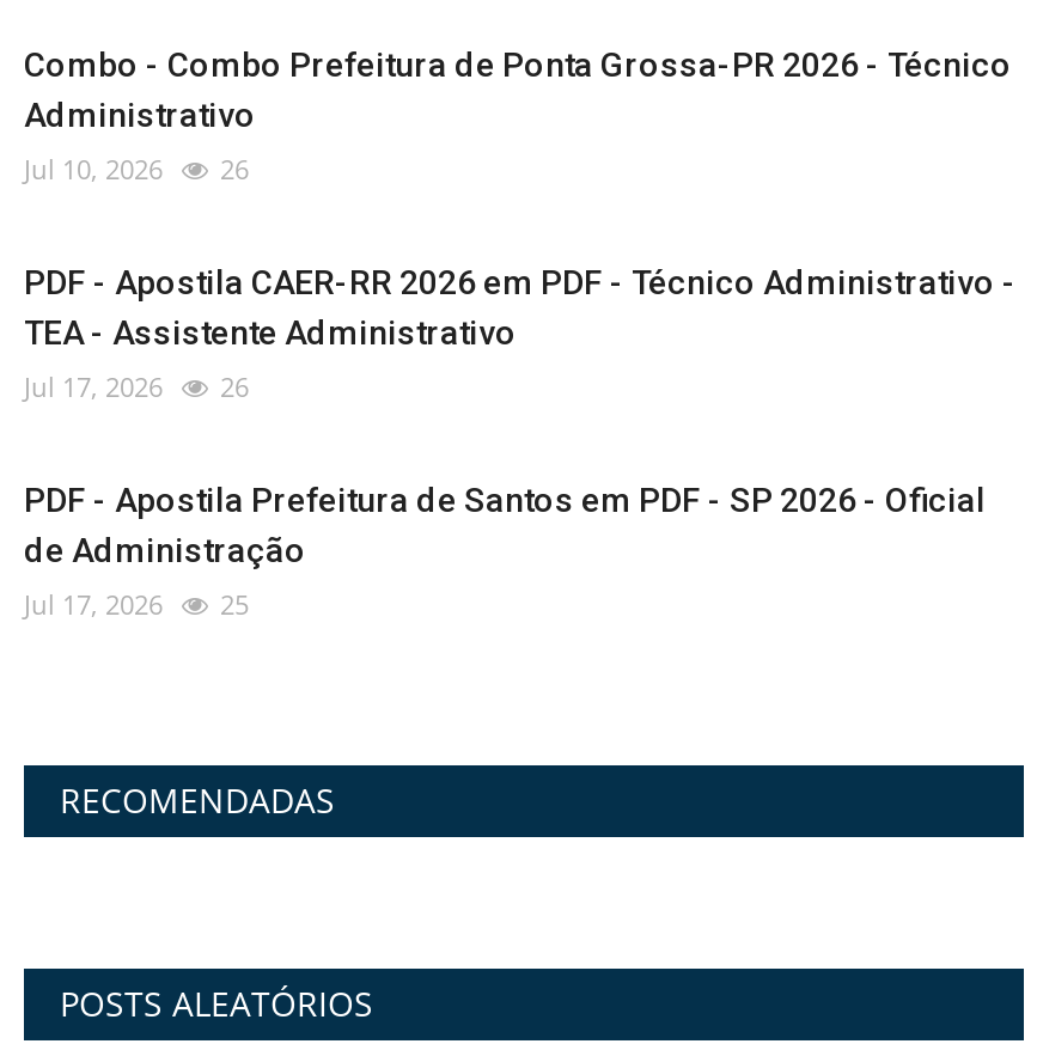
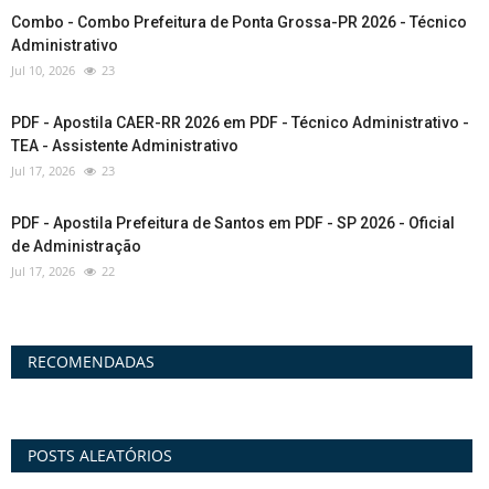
- Jul 10, 2026 26
+ Jul 10, 2026 23

- Jul 17, 2026 26
+ Jul 17, 2026 23

- Jul 17, 2026 25
+ Jul 17, 2026 22
